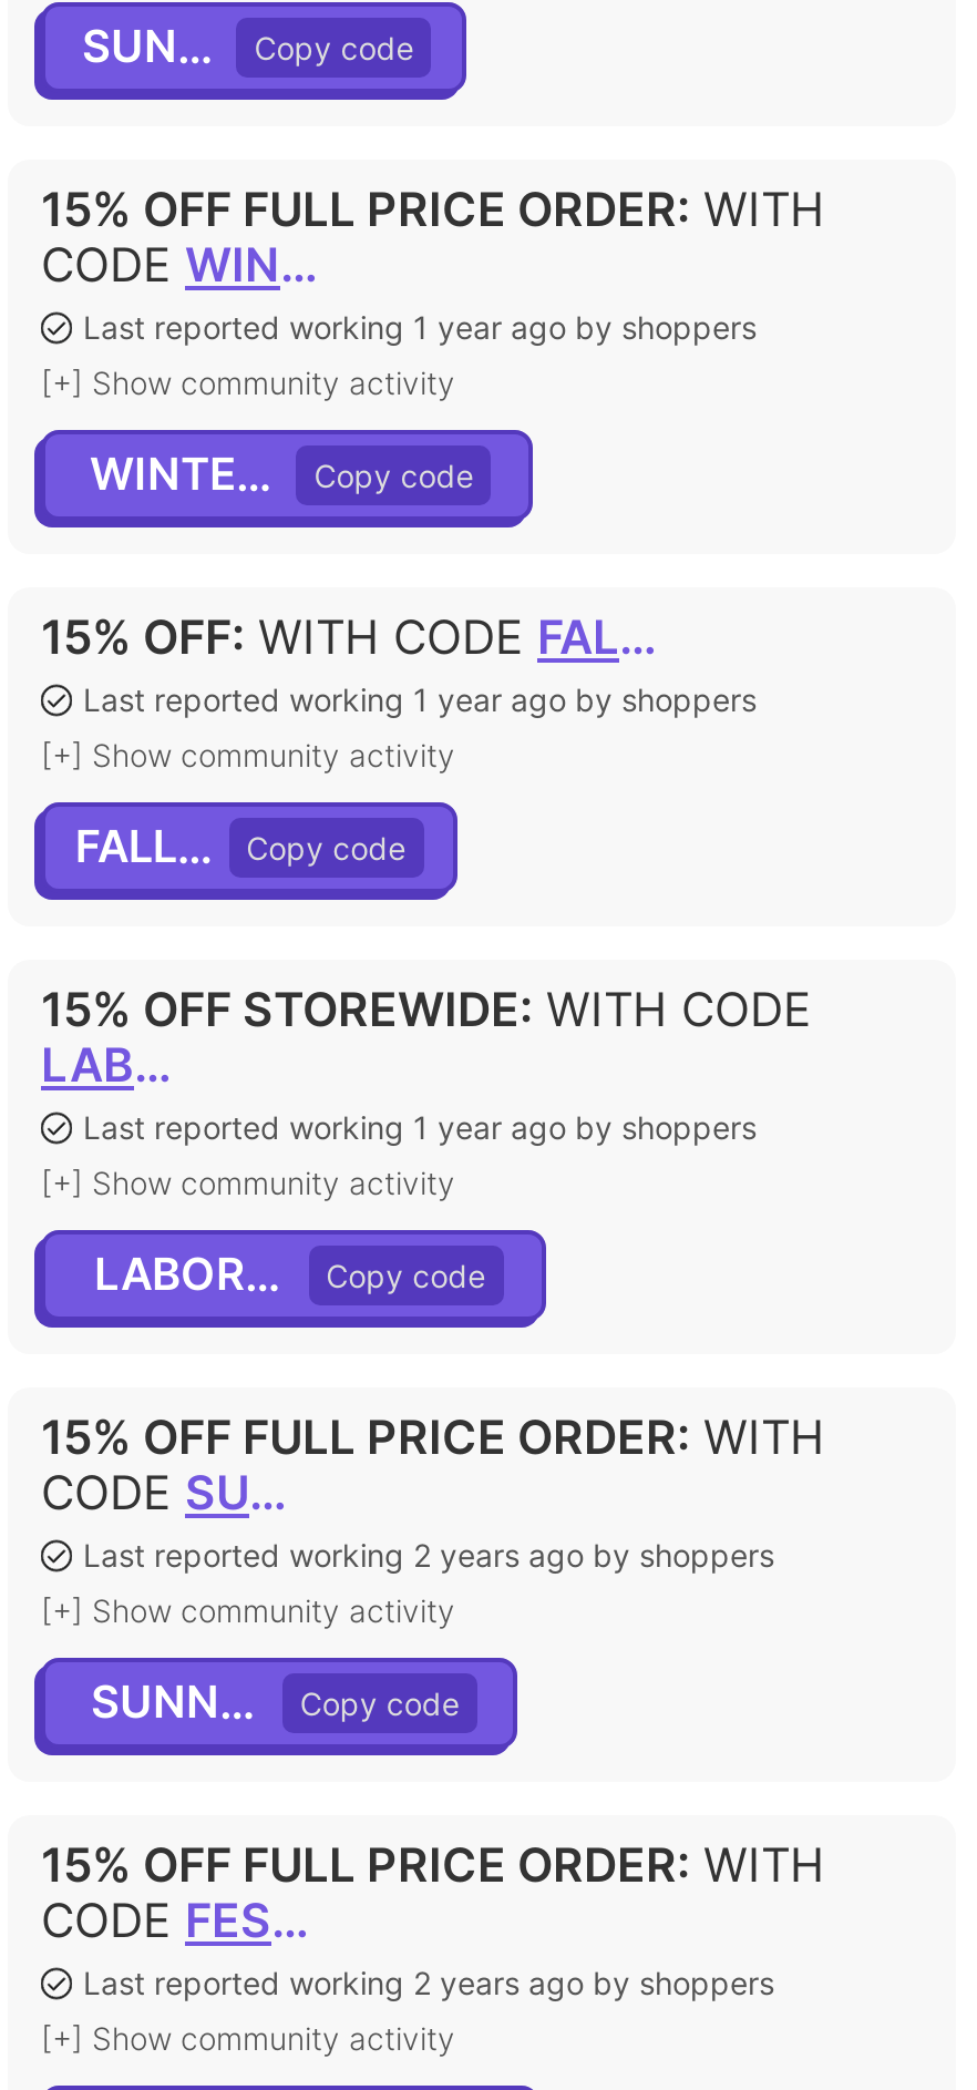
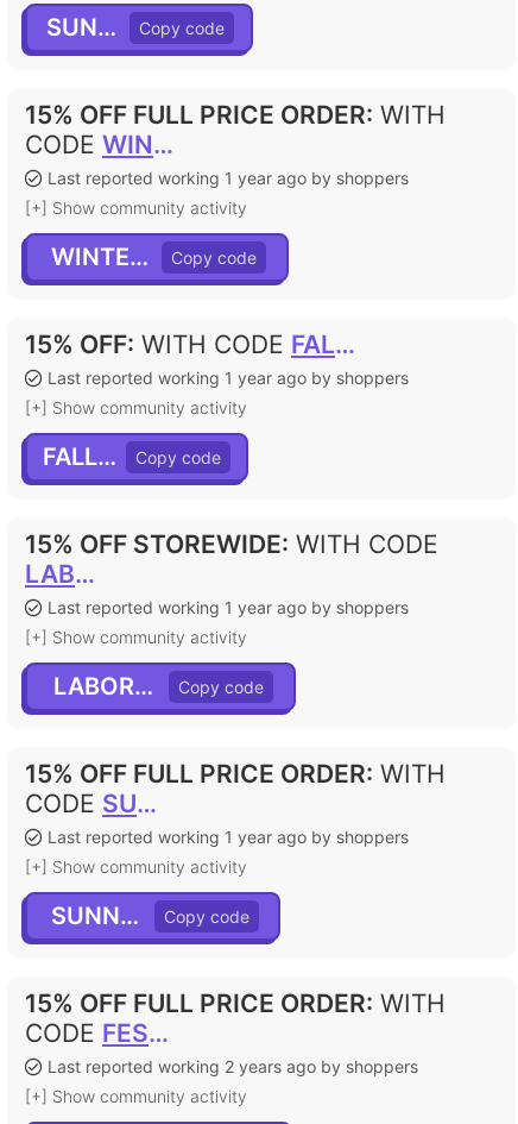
- Last reported working 2 years ago by shoppers
+ Last reported working 1 year ago by shoppers
